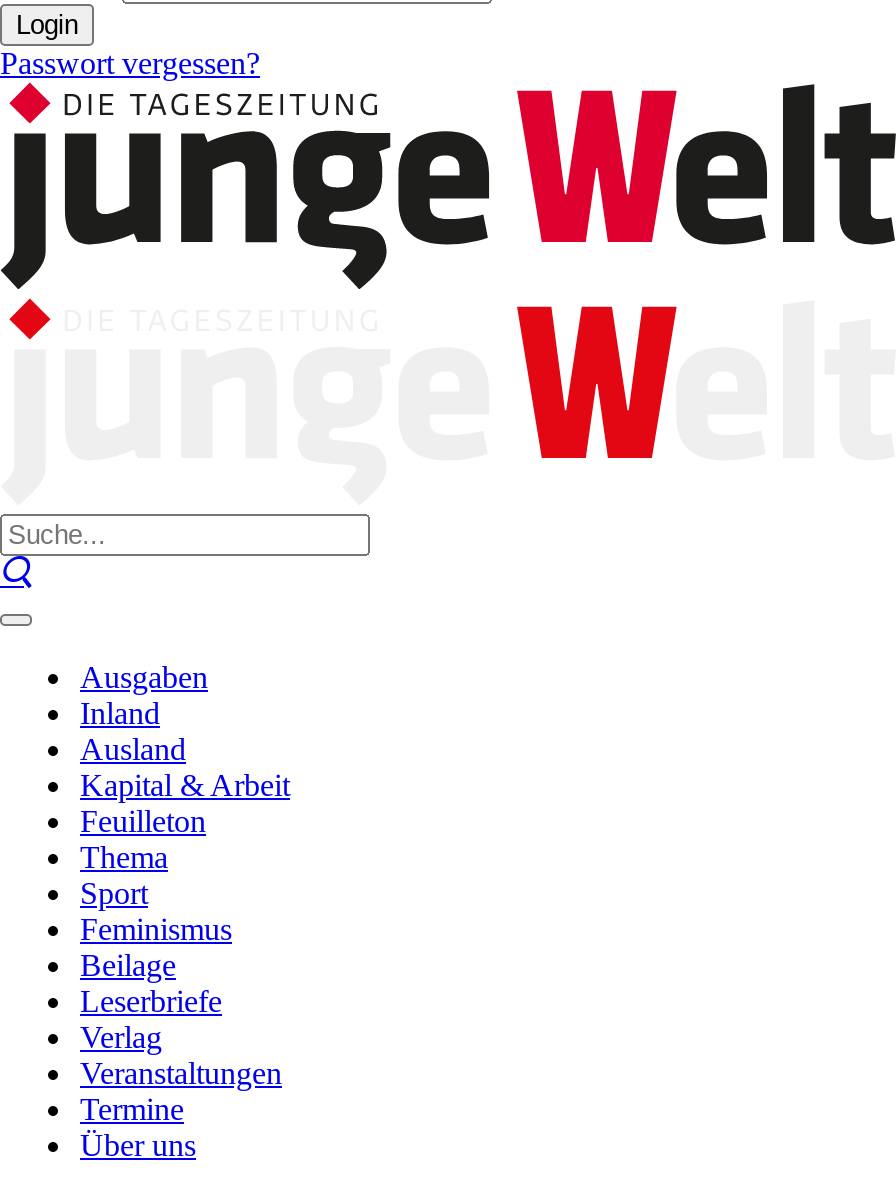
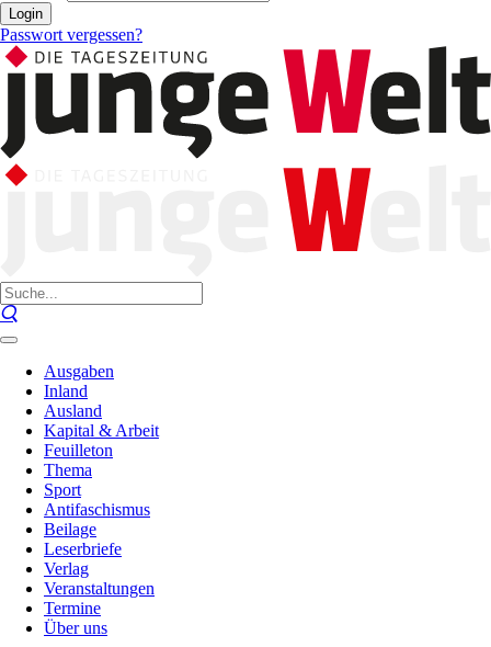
- Feminismus
+ Antifaschismus
